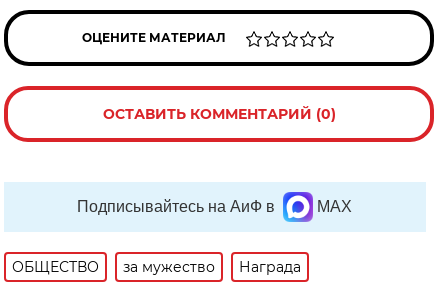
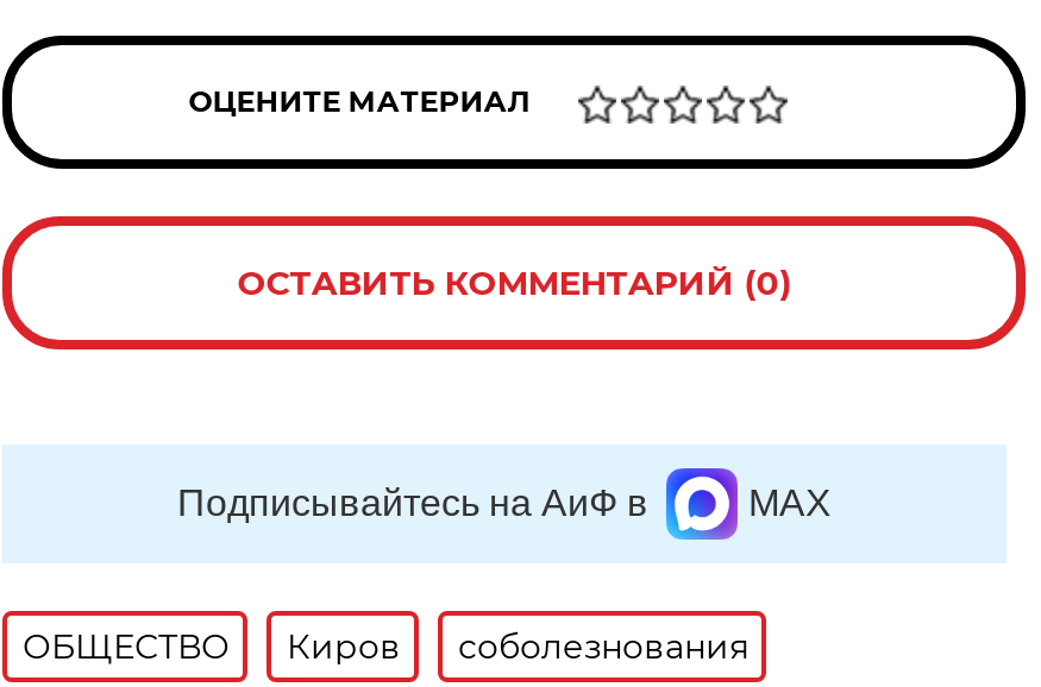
- за мужество
- Награда
+ Киров
+ соболезнования
